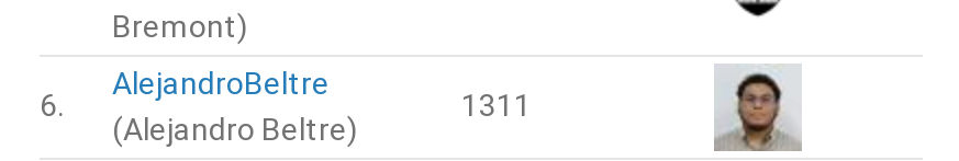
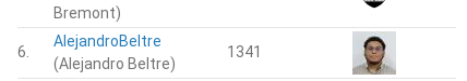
- 1311
+ 1341
